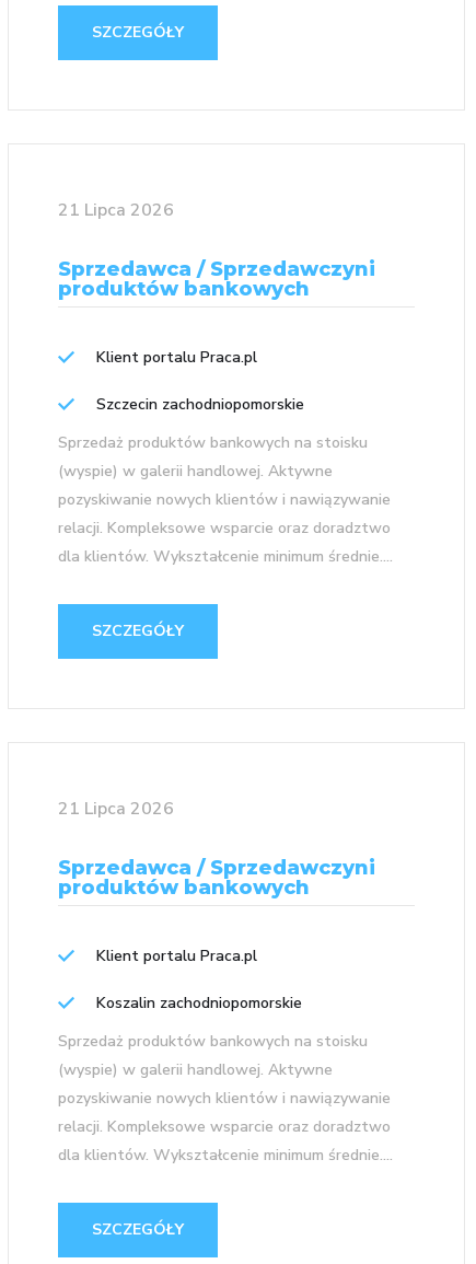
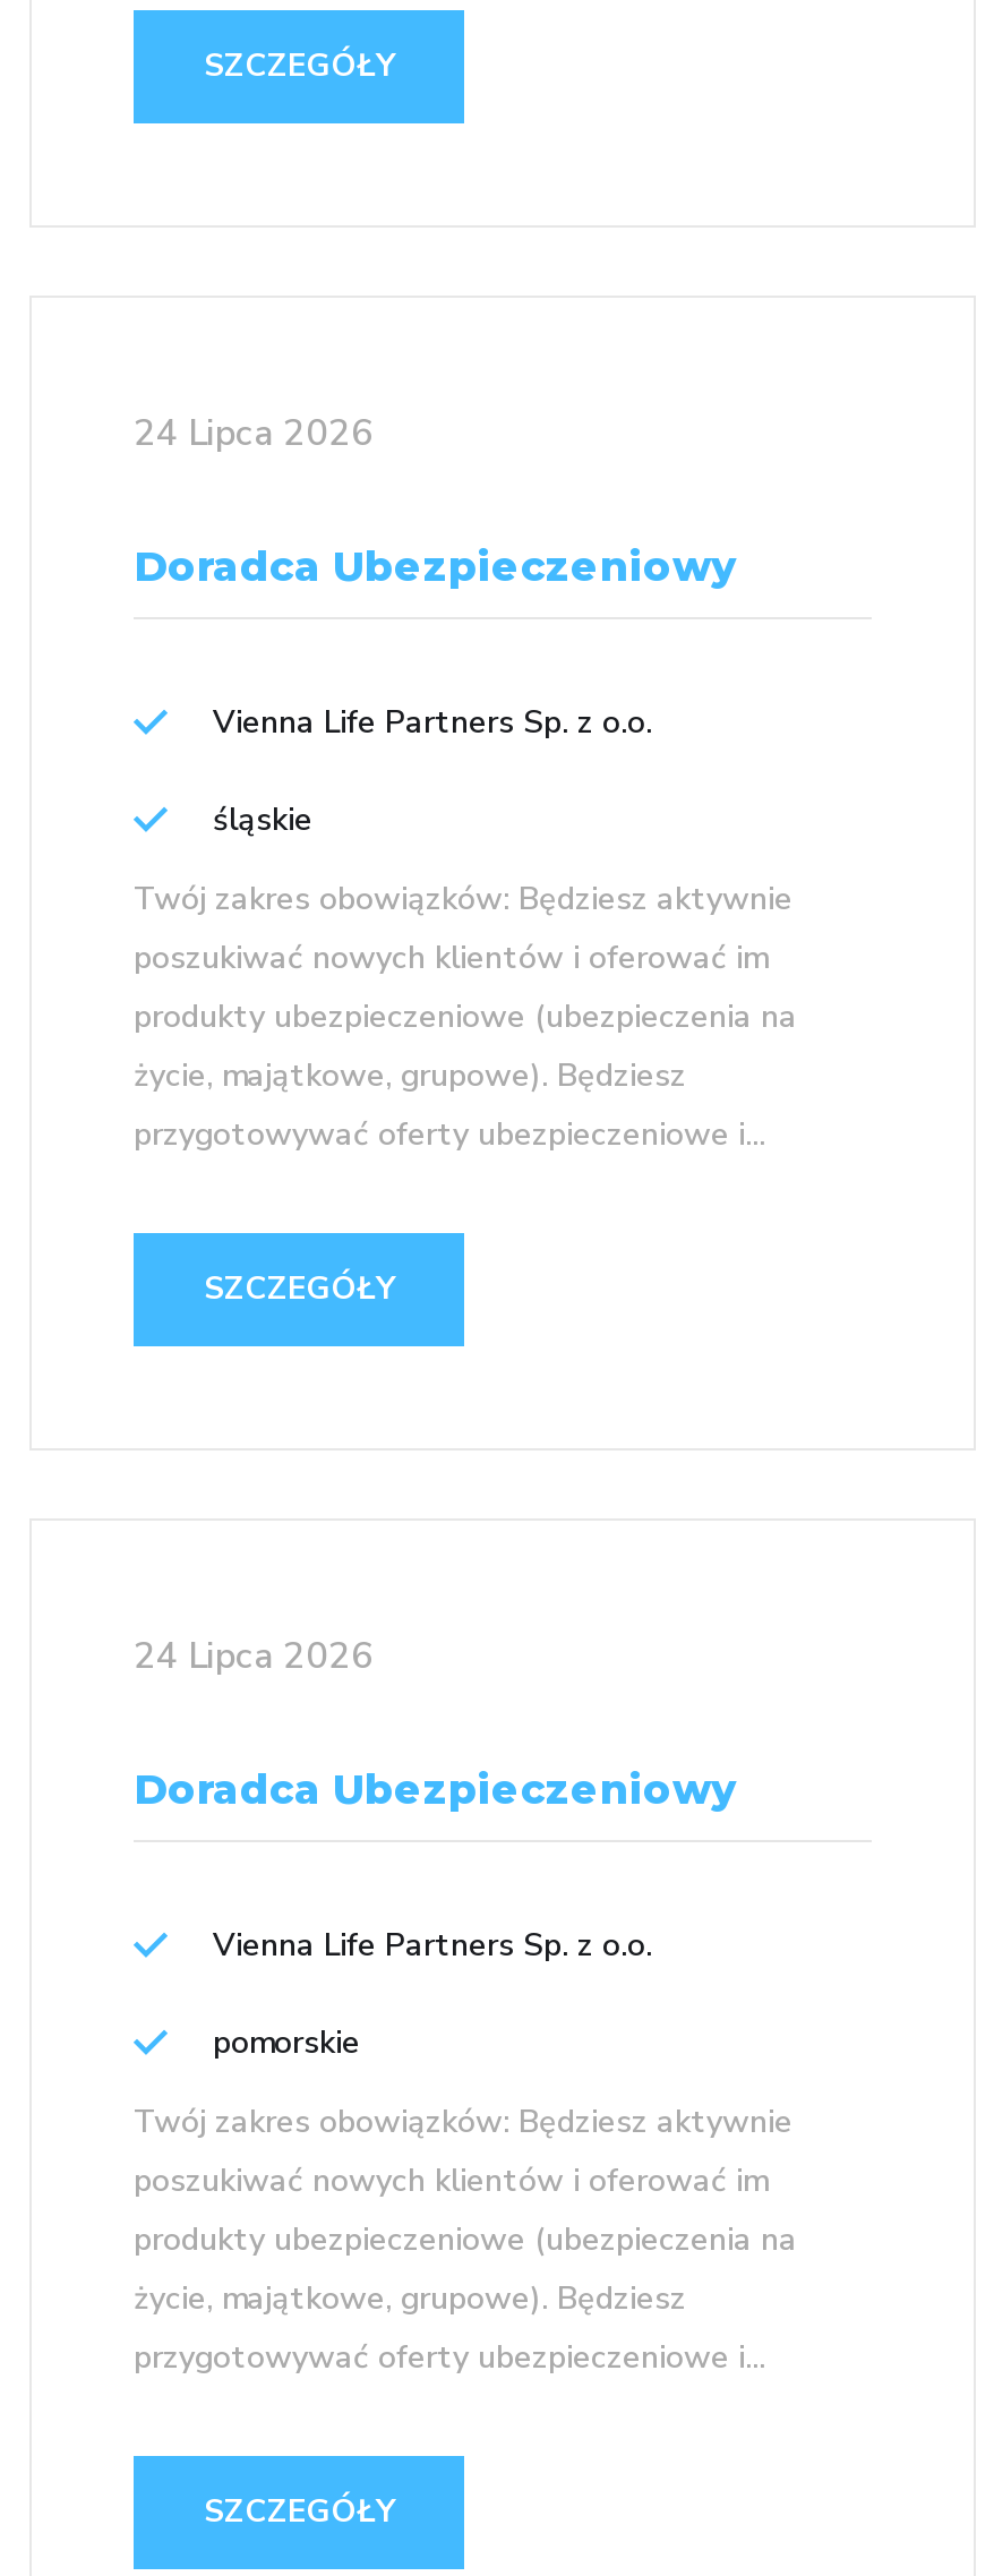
- 21 Lipca 2026
+ 24 Lipca 2026

- Sprzedawca / Sprzedawczyni
- produktów bankowych
+ Doradca Ubezpieczeniowy

- Klient portalu Praca.pl
+ Vienna Life Partners Sp. z o.o.

- Szczecin zachodniopomorskie
+ śląskie

- Sprzedaż produktów bankowych na stoisku
- (wyspie) w galerii handlowej. Aktywne
- pozyskiwanie nowych klientów i nawiązywanie
- relacji. Kompleksowe wsparcie oraz doradztwo
- dla klientów. Wykształcenie minimum średnie....
+ Twój zakres obowiązków: Będziesz aktywnie
+ poszukiwać nowych klientów i oferować im
+ produkty ubezpieczeniowe (ubezpieczenia na
+ życie, majątkowe, grupowe). Będziesz
+ przygotowywać oferty ubezpieczeniowe i...

- 21 Lipca 2026
+ 24 Lipca 2026

- Sprzedawca / Sprzedawczyni
- produktów bankowych
+ Doradca Ubezpieczeniowy

- Klient portalu Praca.pl
+ Vienna Life Partners Sp. z o.o.

- Koszalin zachodniopomorskie
+ pomorskie

- Sprzedaż produktów bankowych na stoisku
- (wyspie) w galerii handlowej. Aktywne
- pozyskiwanie nowych klientów i nawiązywanie
- relacji. Kompleksowe wsparcie oraz doradztwo
- dla klientów. Wykształcenie minimum średnie....
+ Twój zakres obowiązków: Będziesz aktywnie
+ poszukiwać nowych klientów i oferować im
+ produkty ubezpieczeniowe (ubezpieczenia na
+ życie, majątkowe, grupowe). Będziesz
+ przygotowywać oferty ubezpieczeniowe i...
